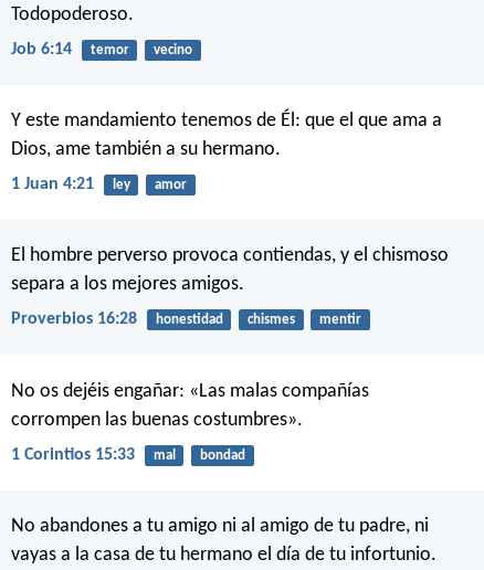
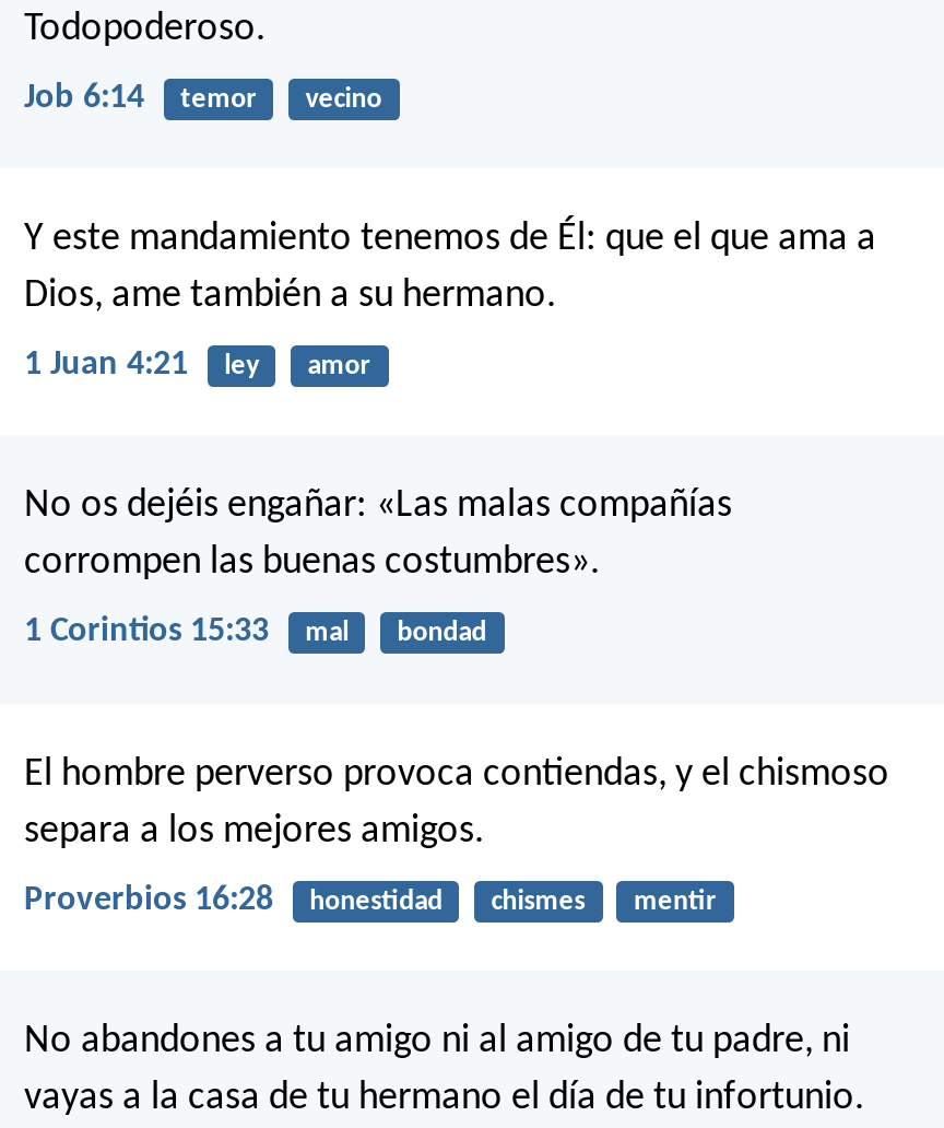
moved down: El hombre perverso provoca contiendas, y el chismoso | separa a los mejores amigos. | Proverbios 16:28 | honestidad | chismes | mentir

moved up: No os dejéis engañar: «Las malas compañías | corrompen las buenas costumbres». | 1 Corintios 15:33 | mal | bondad
